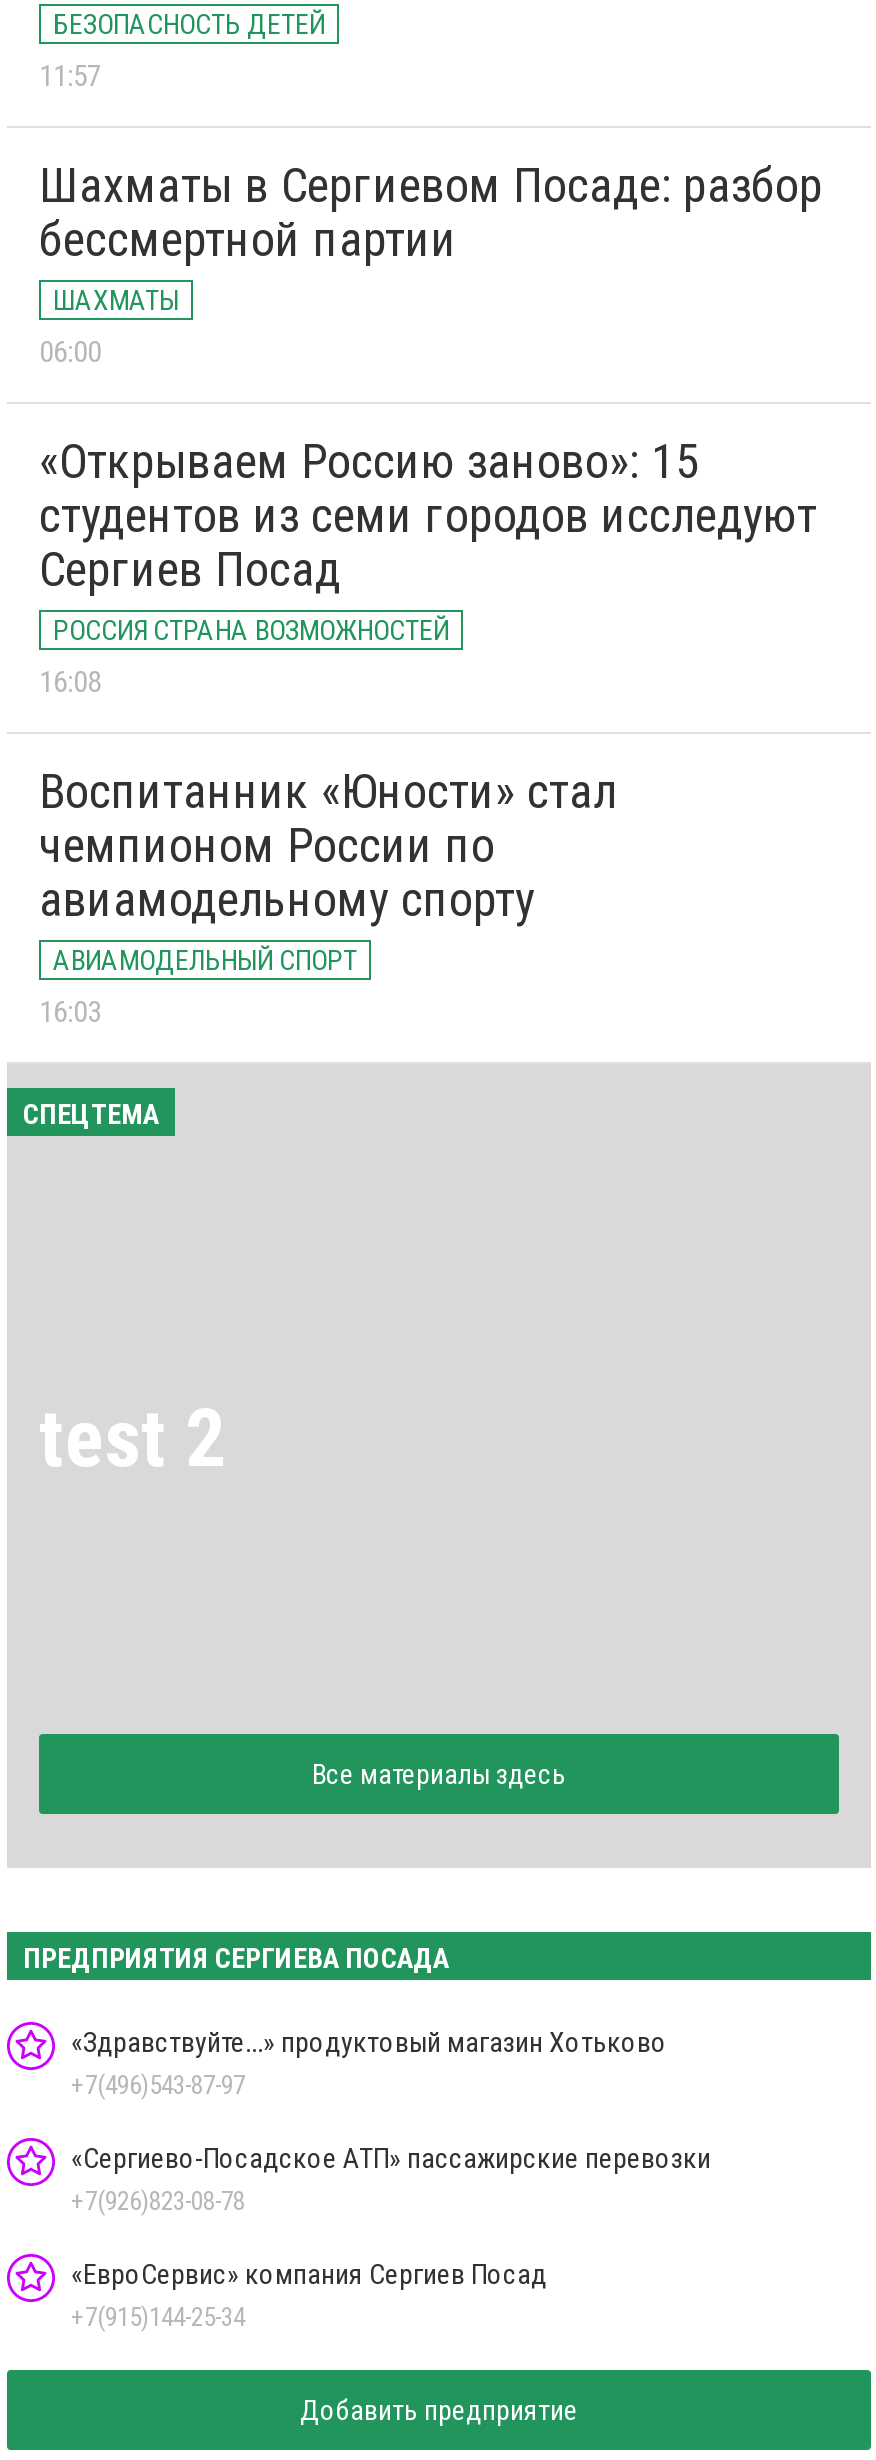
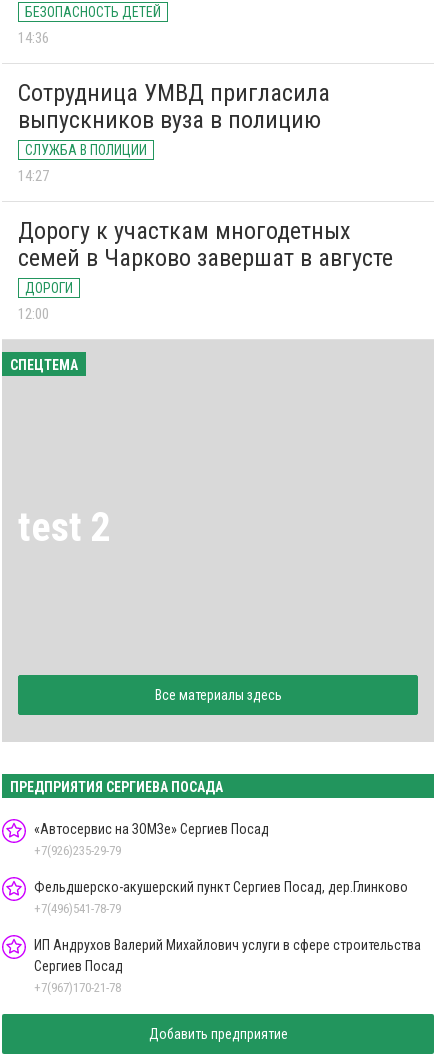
- 11:57
- Шахматы в Сергиевом Посаде: разбор
- бессмертной партии
- ШАХМАТЫ
- 06:00
- «Открываем Россию заново»: 15
- студентов из семи городов исследуют
- РОССИЯ СТРАНА ВОЗМОЖНОСТЕЙ
- 16:08
- Воспитанник «Юности» стал
- чемпионом России по
- авиамодельному спорту
- АВИАМОДЕЛЬНЫЙ СПОРТ
- 16:03
+ 14:36
+ Сотрудница УМВД пригласила
+ выпускников вуза в полицию
+ СЛУЖБА В ПОЛИЦИИ
+ 14:27
+ Дорогу к участкам многодетных
+ семей в Чарково завершат в августе
+ ДОРОГИ
+ 12:00

moved down: Сергиев Посад

moved up: СПЕЦТЕМА | Все материалы здесь | ПРЕДПРИЯТИЯ СЕРГИЕВА ПОСАДА

- «Здравствуйте...» продуктовый магазин Хотьково
- +7(496)543-87-97
+ «Автосервис на ЗОМЗе» Сергиев Посад
+ +7(926)235-29-79

- «Сергиево-Посадское АТП» пассажирские перевозки
- +7(926)823-08-78
+ Фельдшерско-акушерский пункт Сергиев Посад, дер.Глинково
+ +7(496)541-78-79

- «ЕвроСервис» компания Сергиев Посад
- +7(915)144-25-34
+ ИП Андрухов Валерий Михайлович услуги в сфере строительства
+ +7(967)170-21-78
